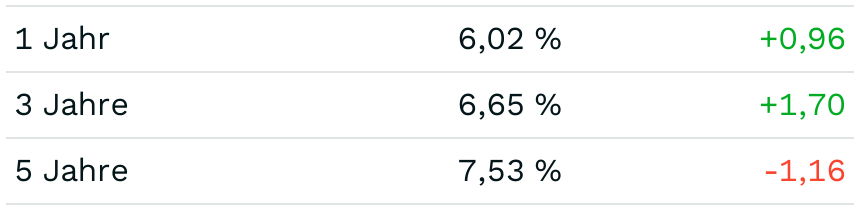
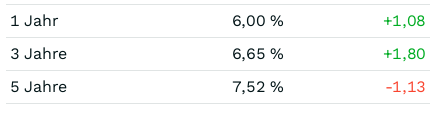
- 6,02 %
+ 6,00 %

- +0,96
+ +1,08

- +1,70
+ +1,80

- 7,53 %
+ 7,52 %

- -1,16
+ -1,13
